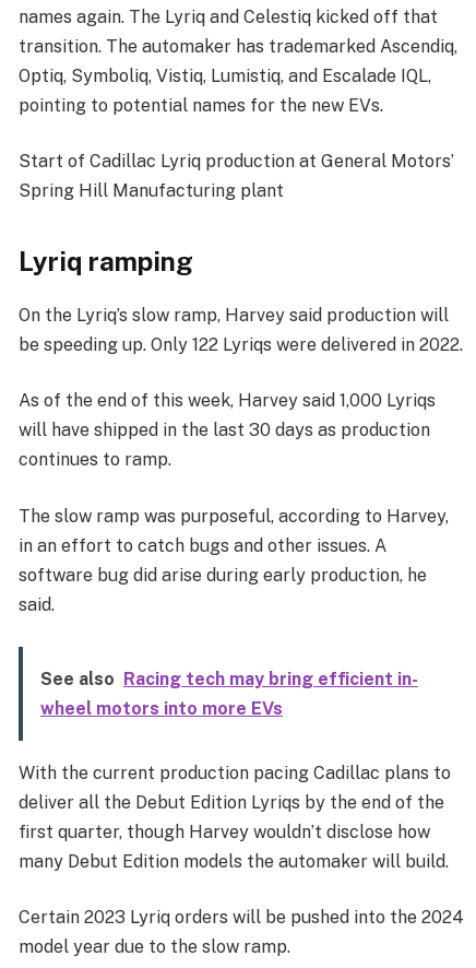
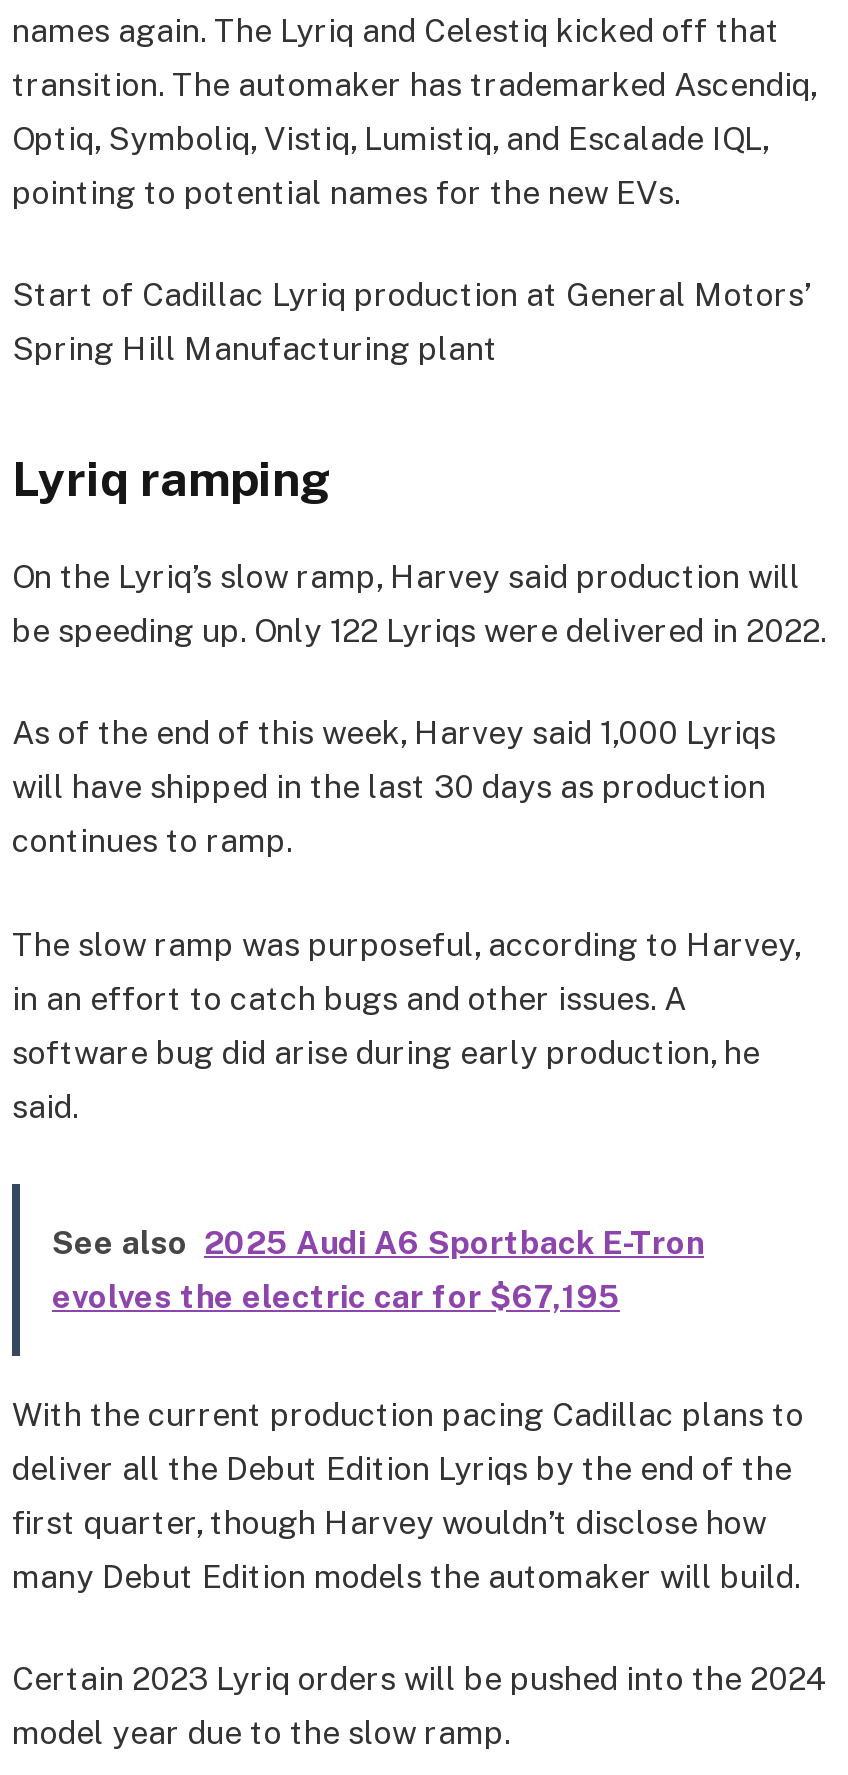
- See also Racing tech may bring efficient in-
- wheel motors into more EVs
+ See also 2025 Audi A6 Sportback E-Tron
+ evolves the electric car for $67,195
